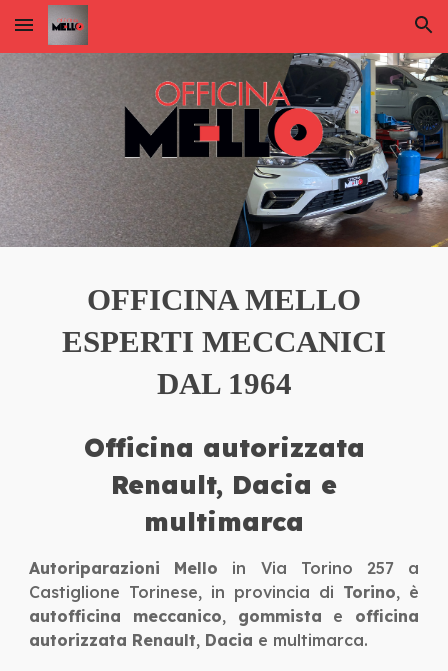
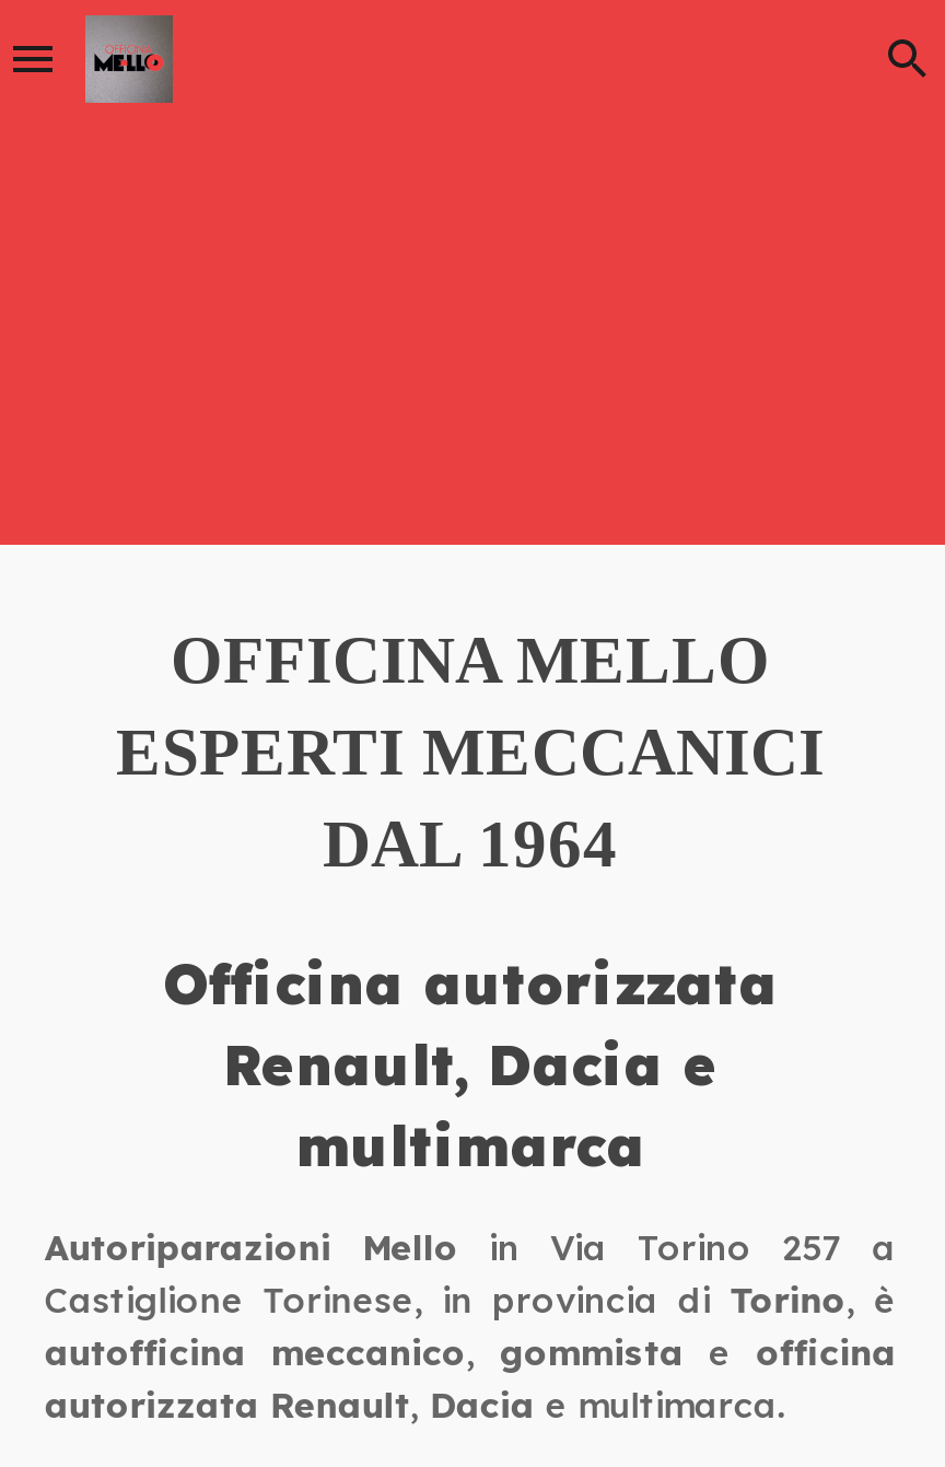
- [image]
